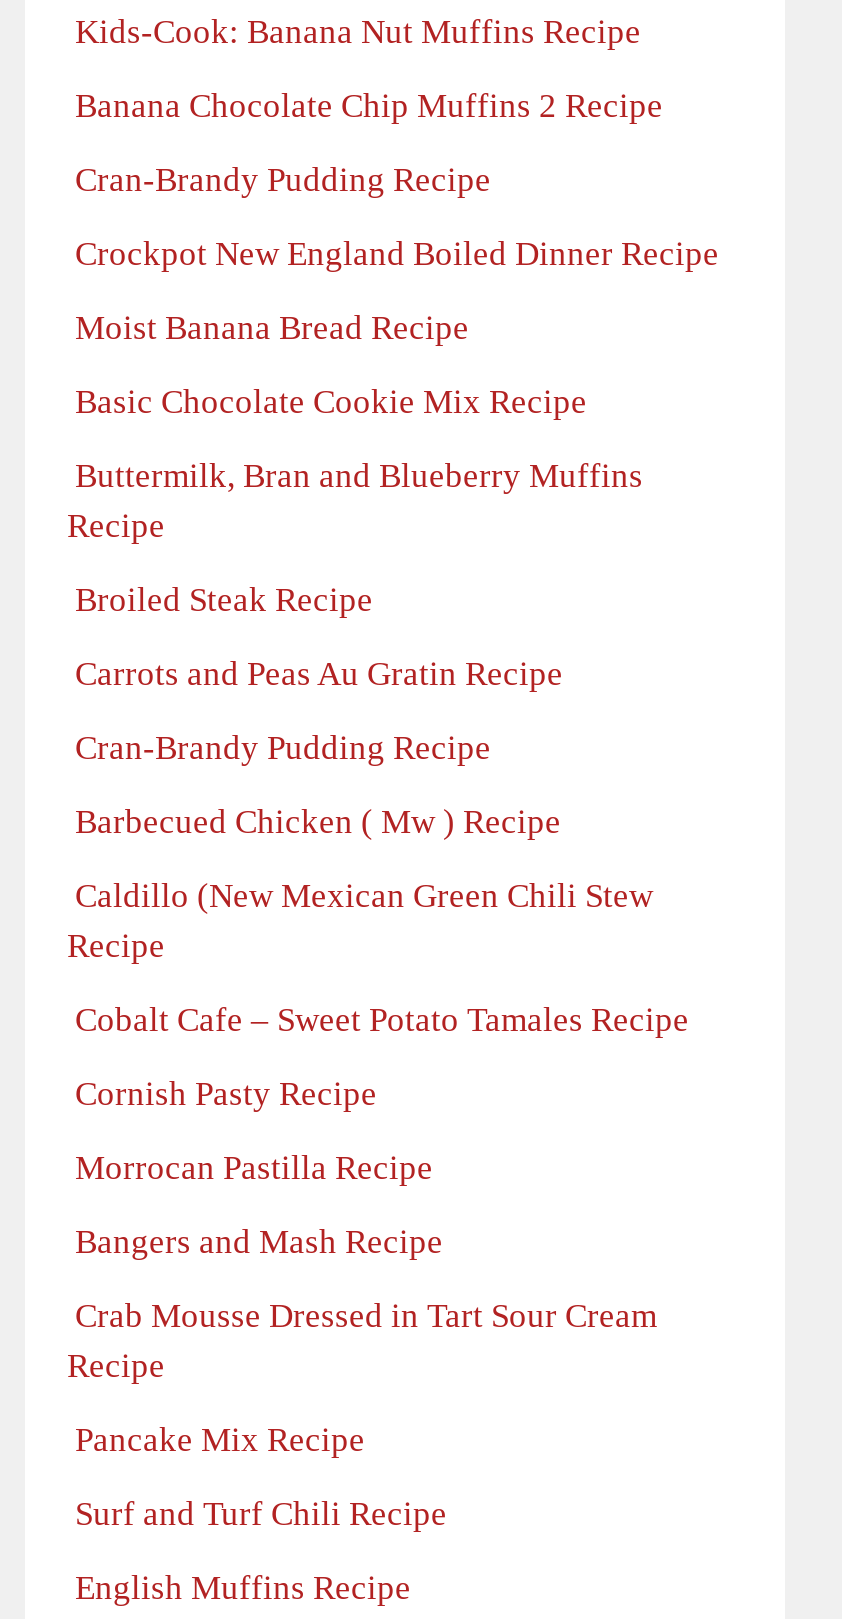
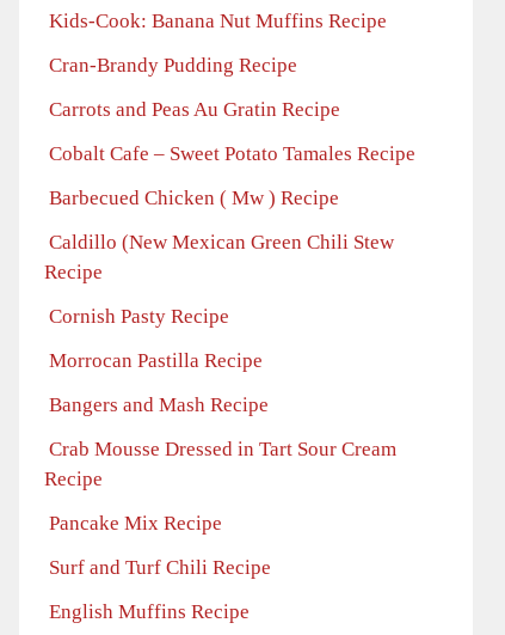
- Banana Chocolate Chip Muffins 2 Recipe

- Crockpot New England Boiled Dinner Recipe
- Moist Banana Bread Recipe
- Basic Chocolate Cookie Mix Recipe
- Buttermilk, Bran and Blueberry Muffins
- Recipe
- Broiled Steak Recipe

- Cran-Brandy Pudding Recipe

moved up: Cobalt Cafe – Sweet Potato Tamales Recipe
